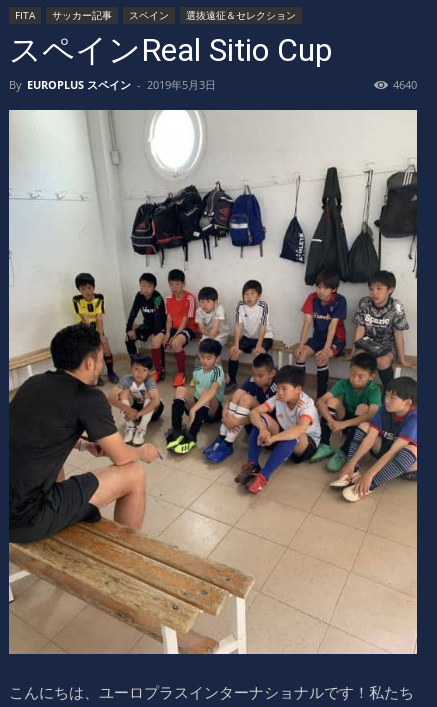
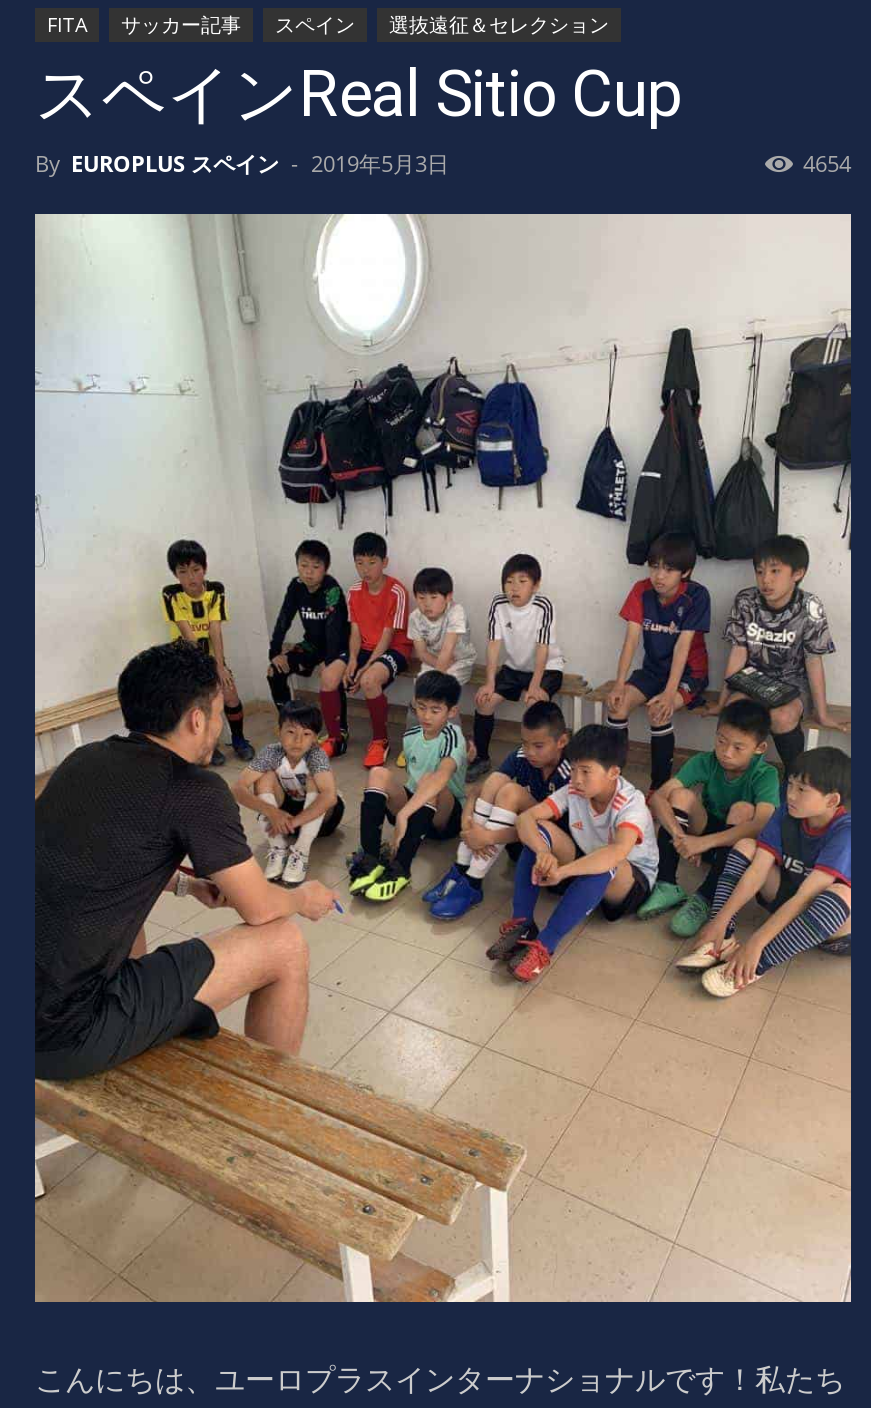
- 4640
+ 4654
